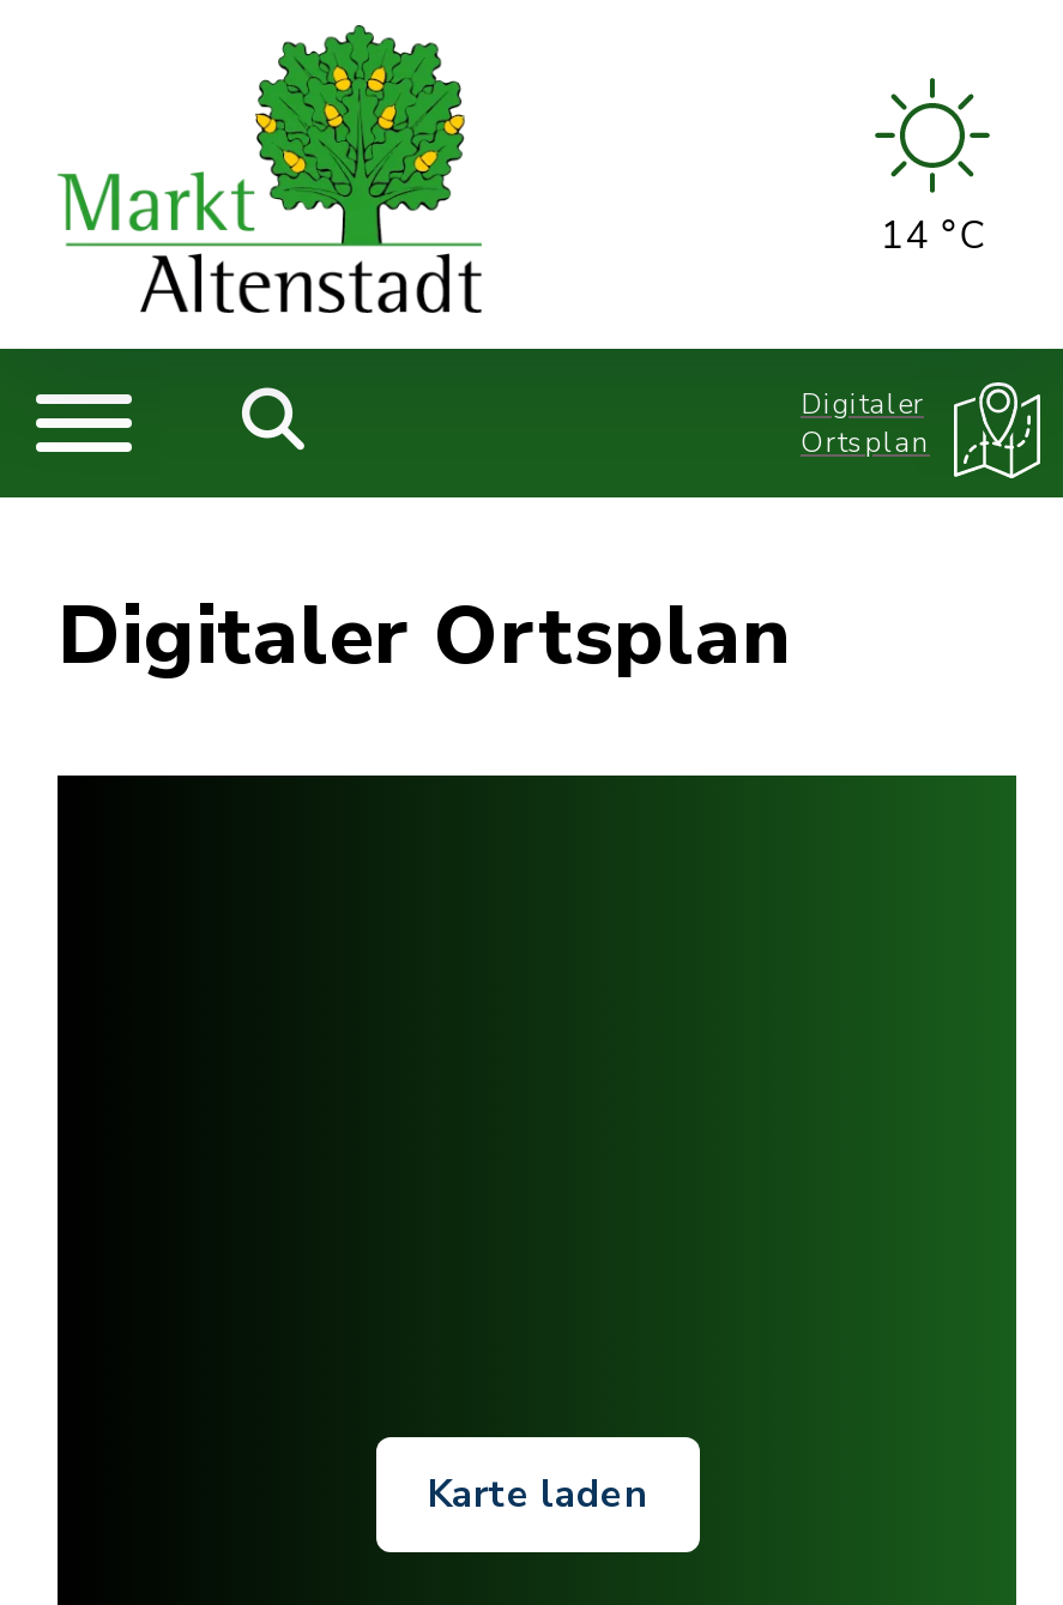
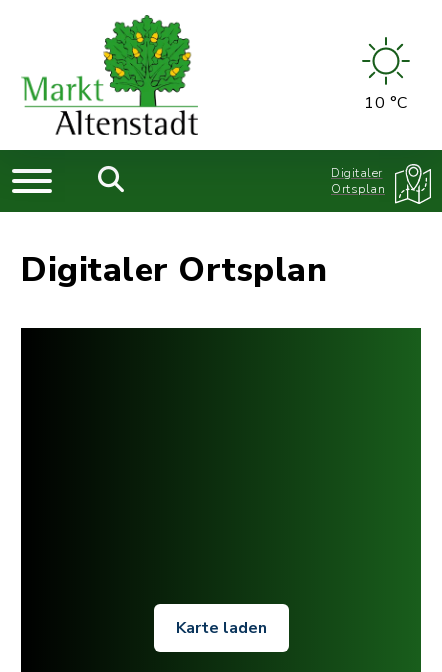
- 14 °C
+ 10 °C
